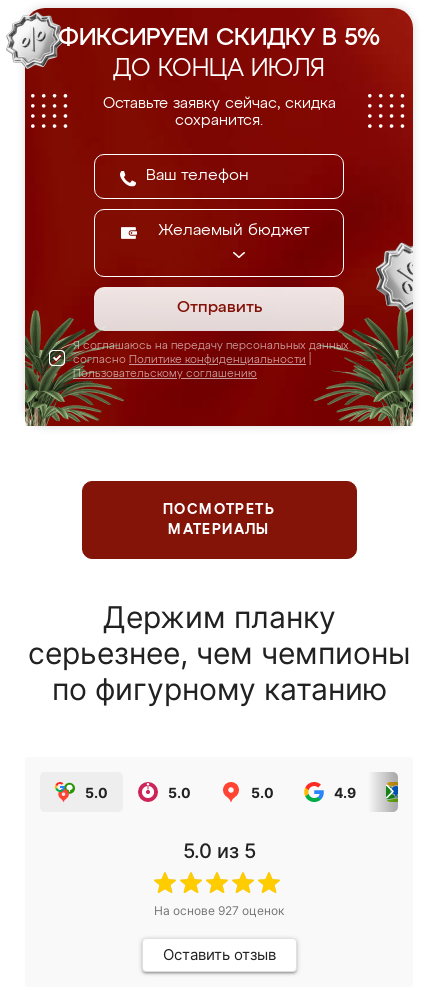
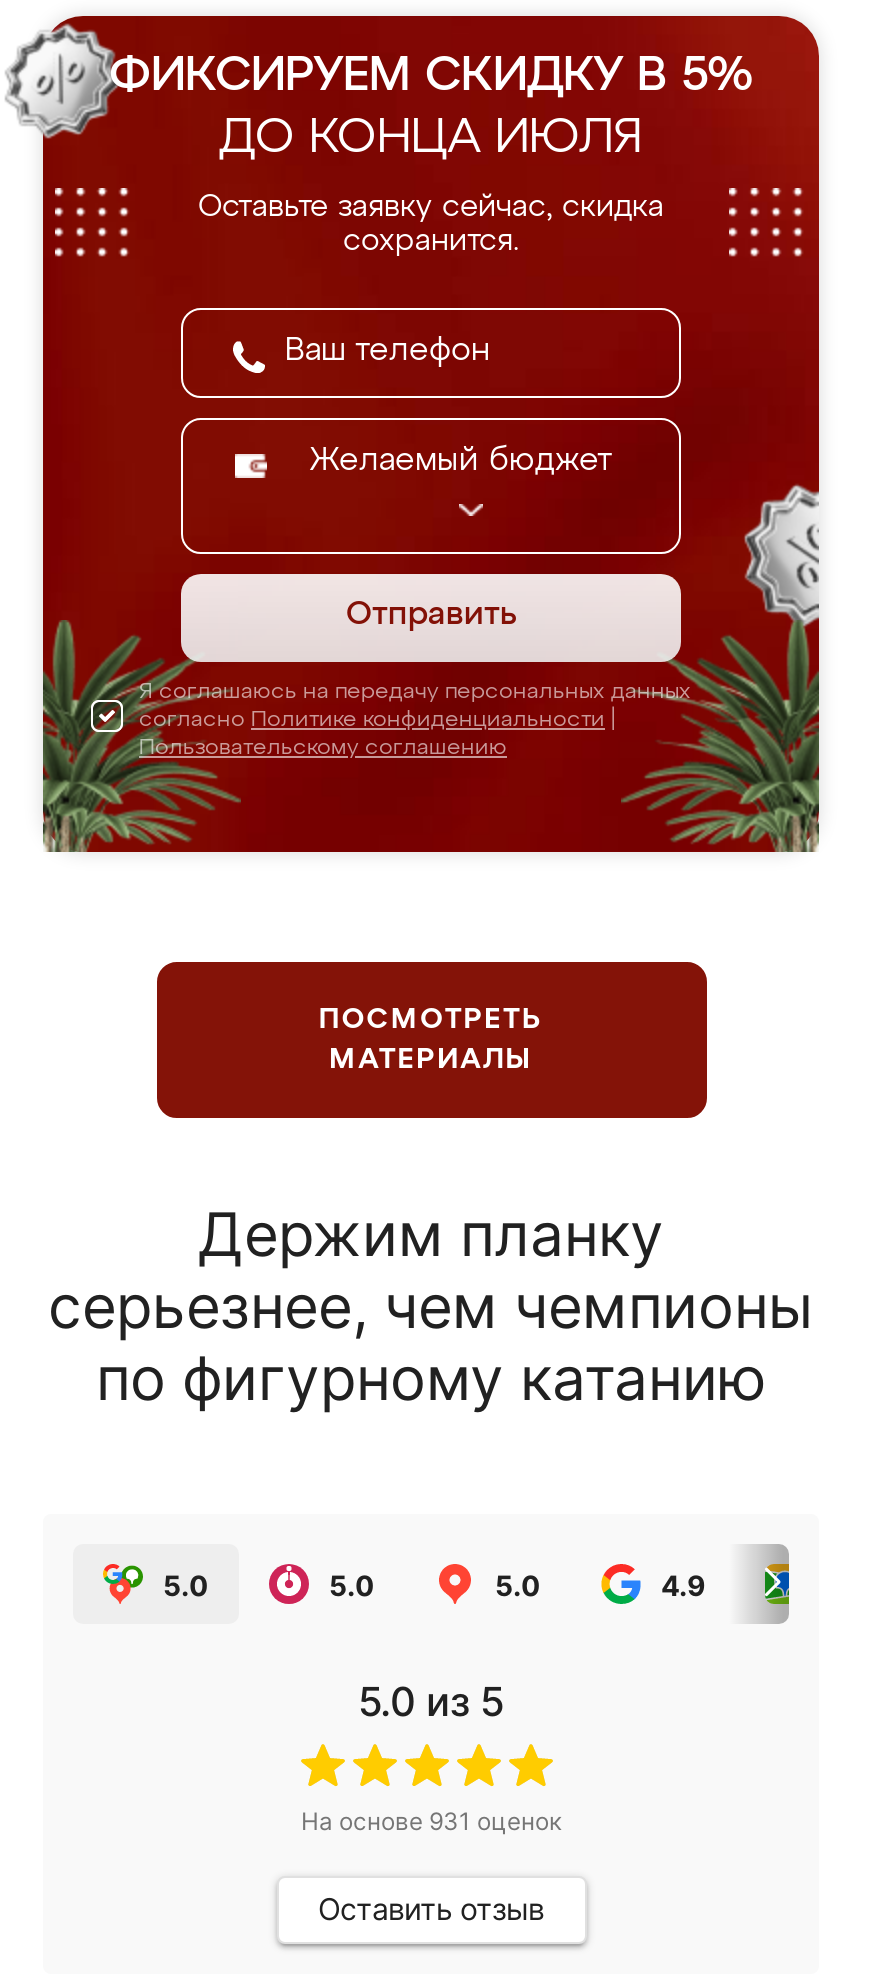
- На основе 927 оценок
+ На основе 931 оценок
